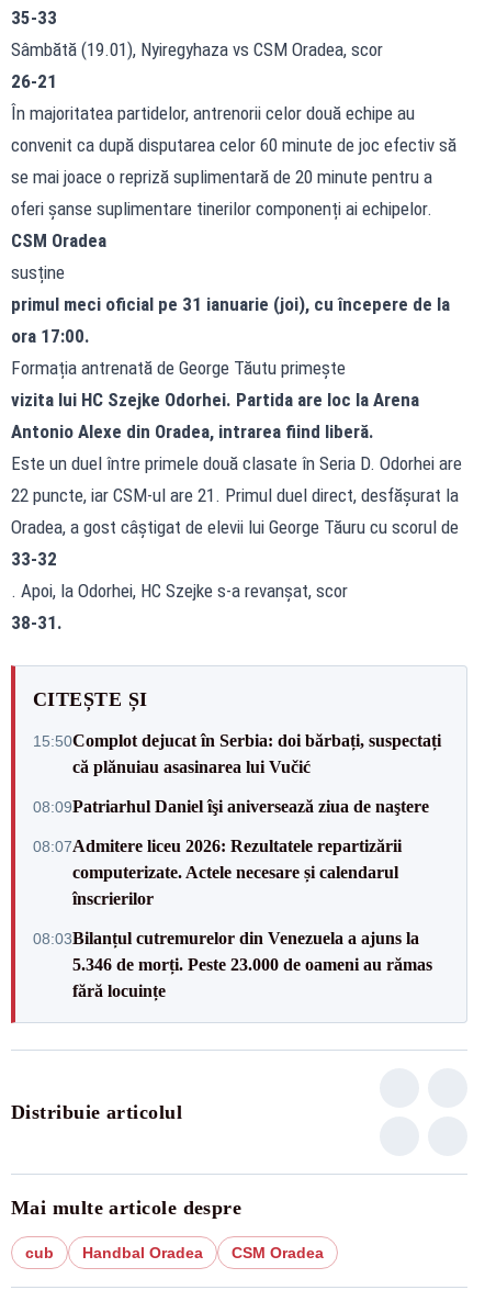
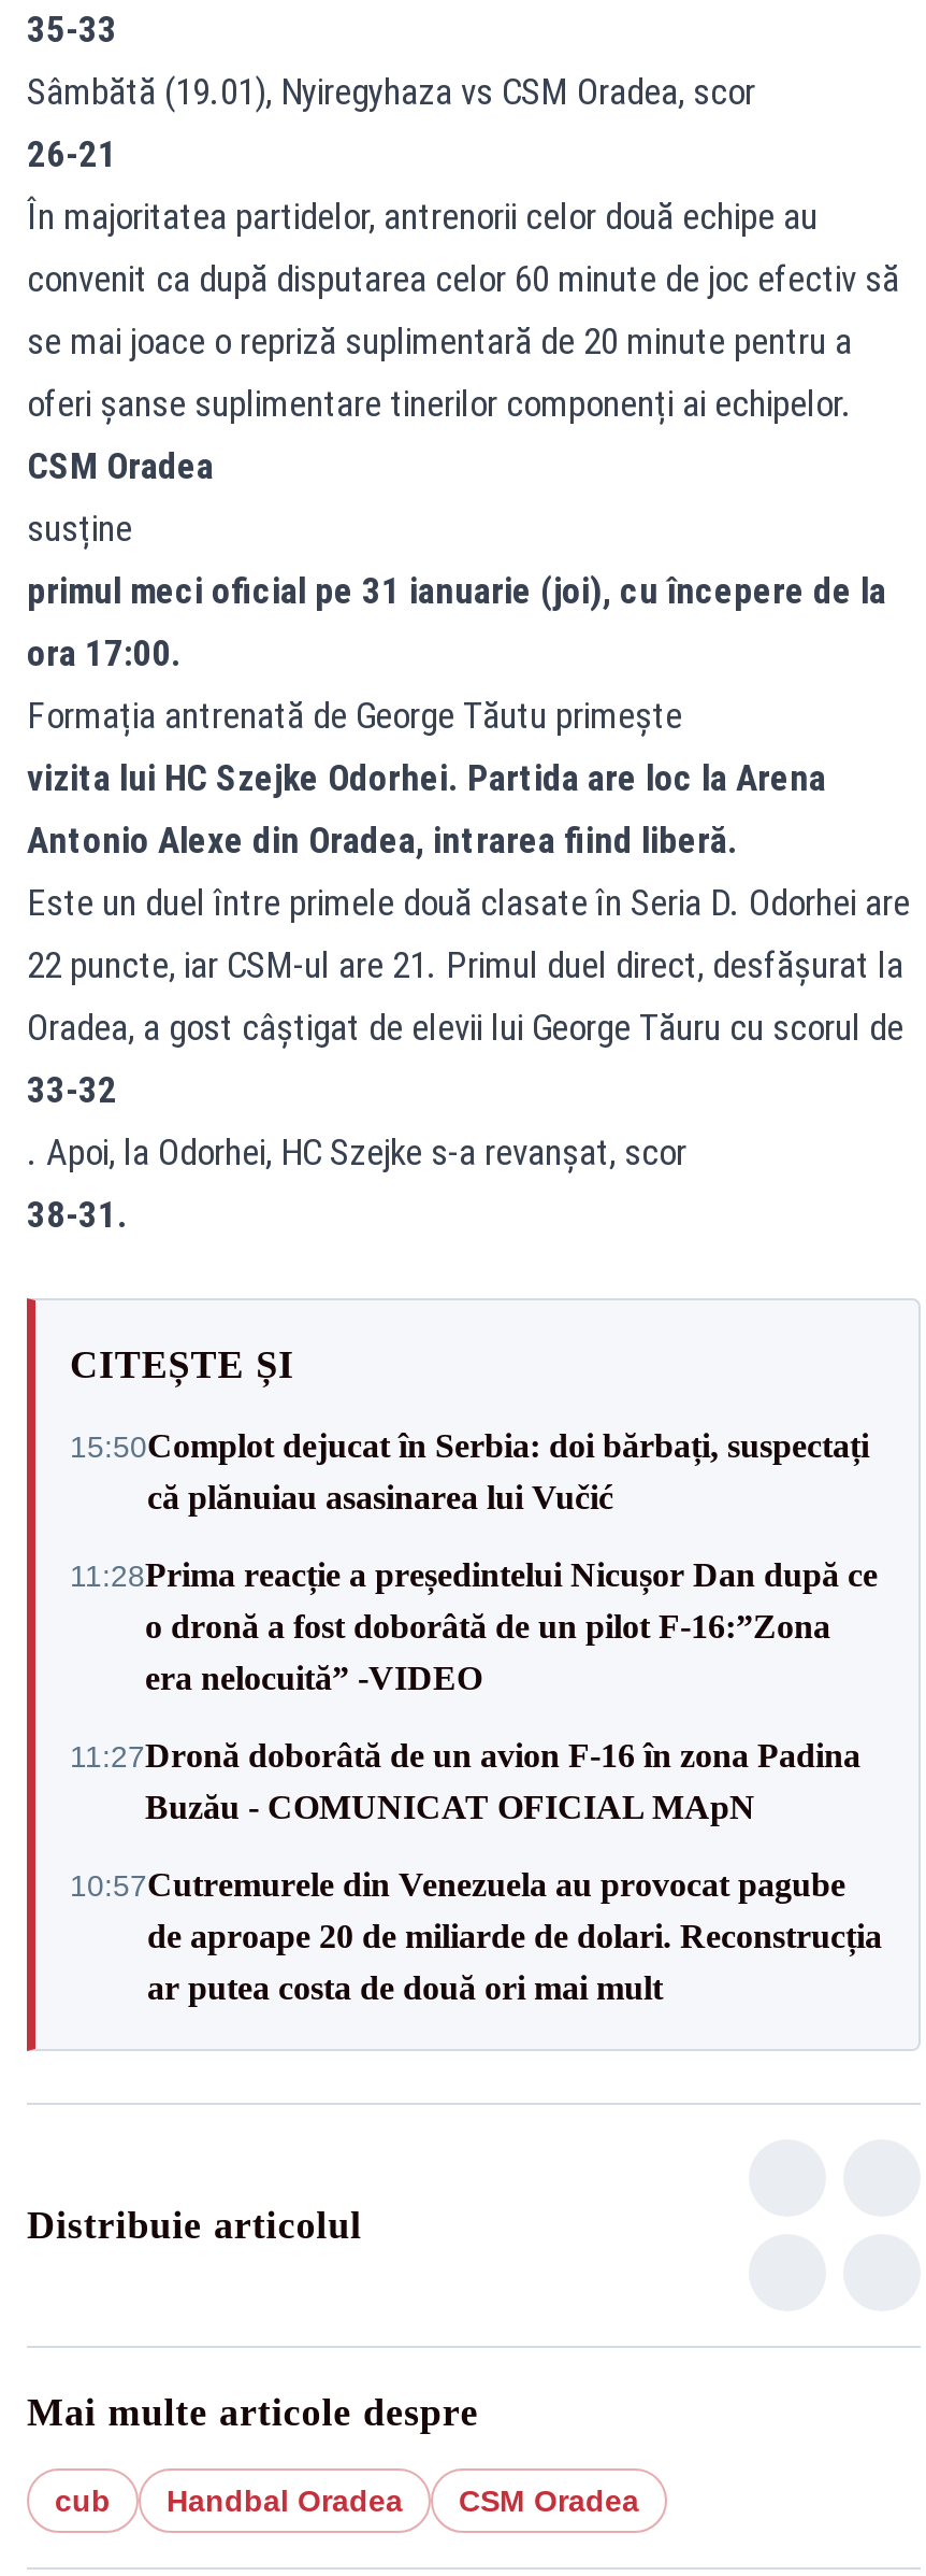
- 08:09Patriarhul Daniel îşi aniversează ziua de naştere
+ 11:28Prima reacție a președintelui Nicușor Dan după ce
+ o dronă a fost doborâtă de un pilot F-16:”Zona
+ era nelocuită” -VIDEO

- 08:07Admitere liceu 2026: Rezultatele repartizării
- computerizate. Actele necesare și calendarul
- înscrierilor
+ 11:27Dronă doborâtă de un avion F‑16 în zona Padina
+ Buzău - COMUNICAT OFICIAL MApN

- 08:03Bilanțul cutremurelor din Venezuela a ajuns la
- 5.346 de morți. Peste 23.000 de oameni au rămas
- fără locuințe
+ 10:57Cutremurele din Venezuela au provocat pagube
+ de aproape 20 de miliarde de dolari. Reconstrucția
+ ar putea costa de două ori mai mult
